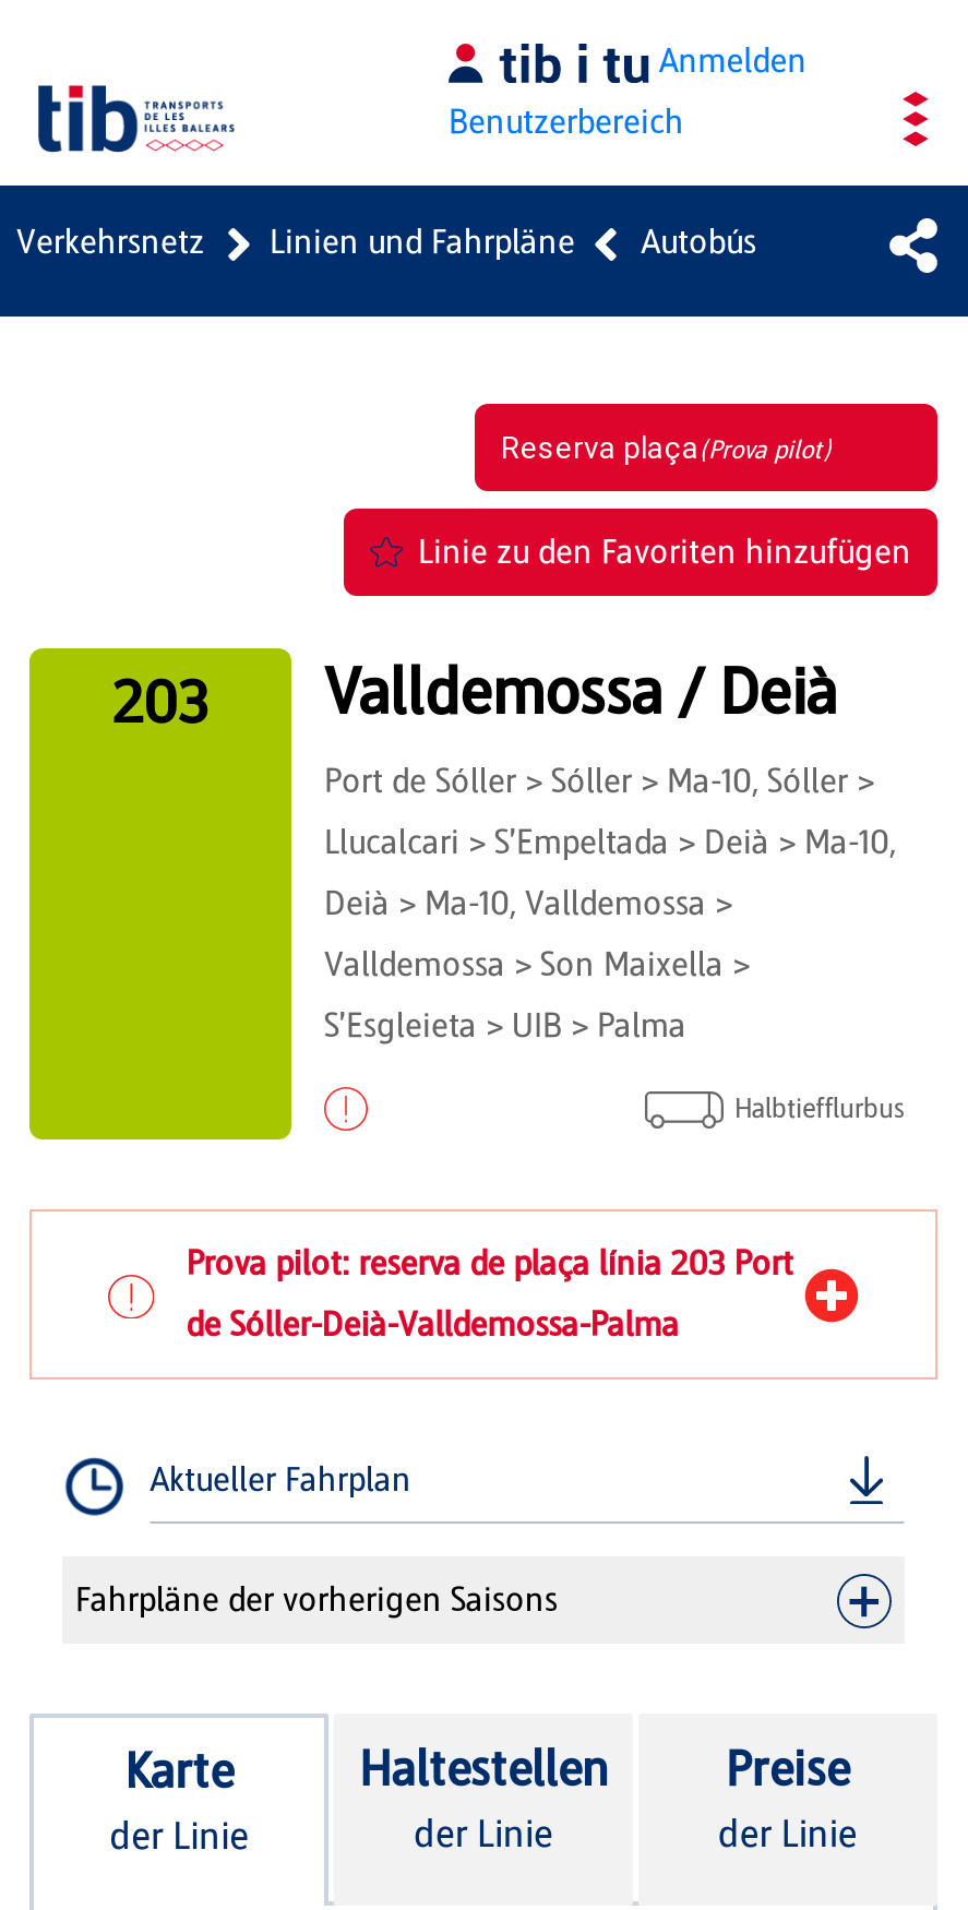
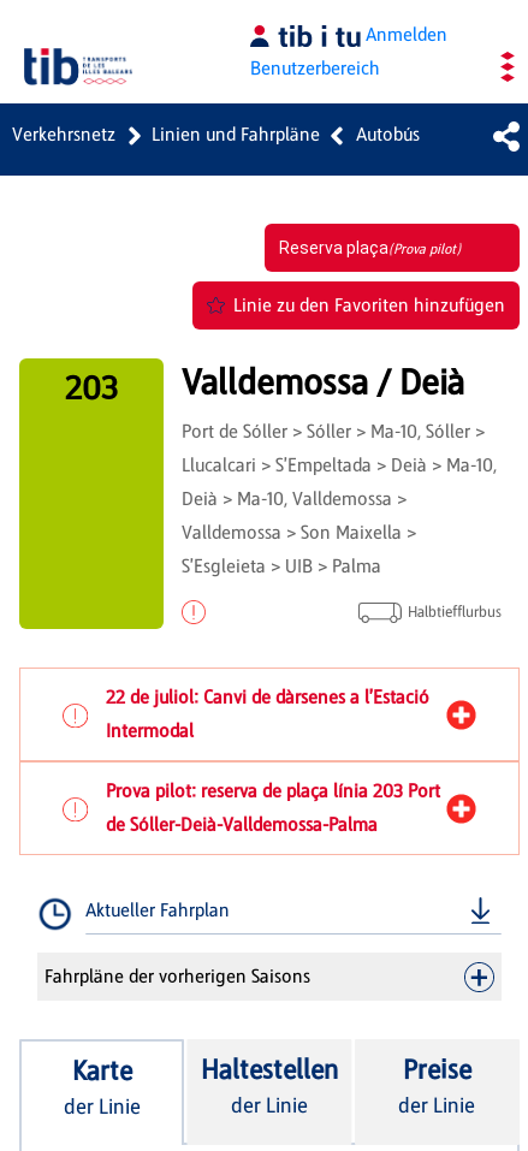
+ 22 de juliol: Canvi de dàrsenes a l'Estació
+ Intermodal
